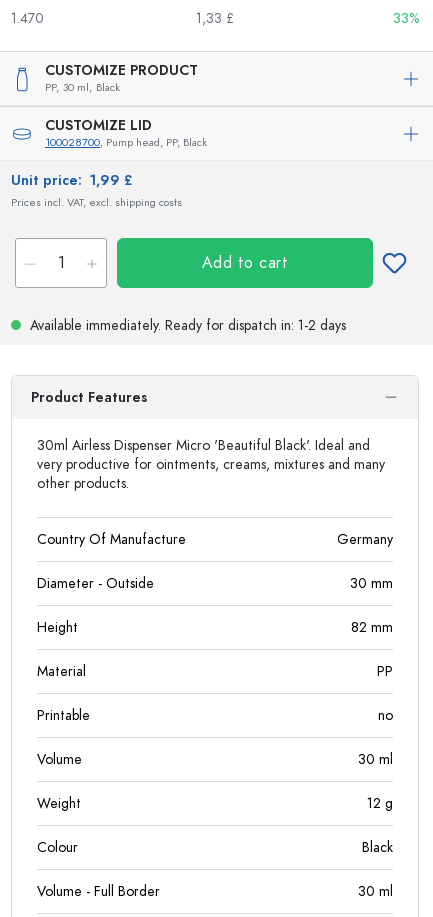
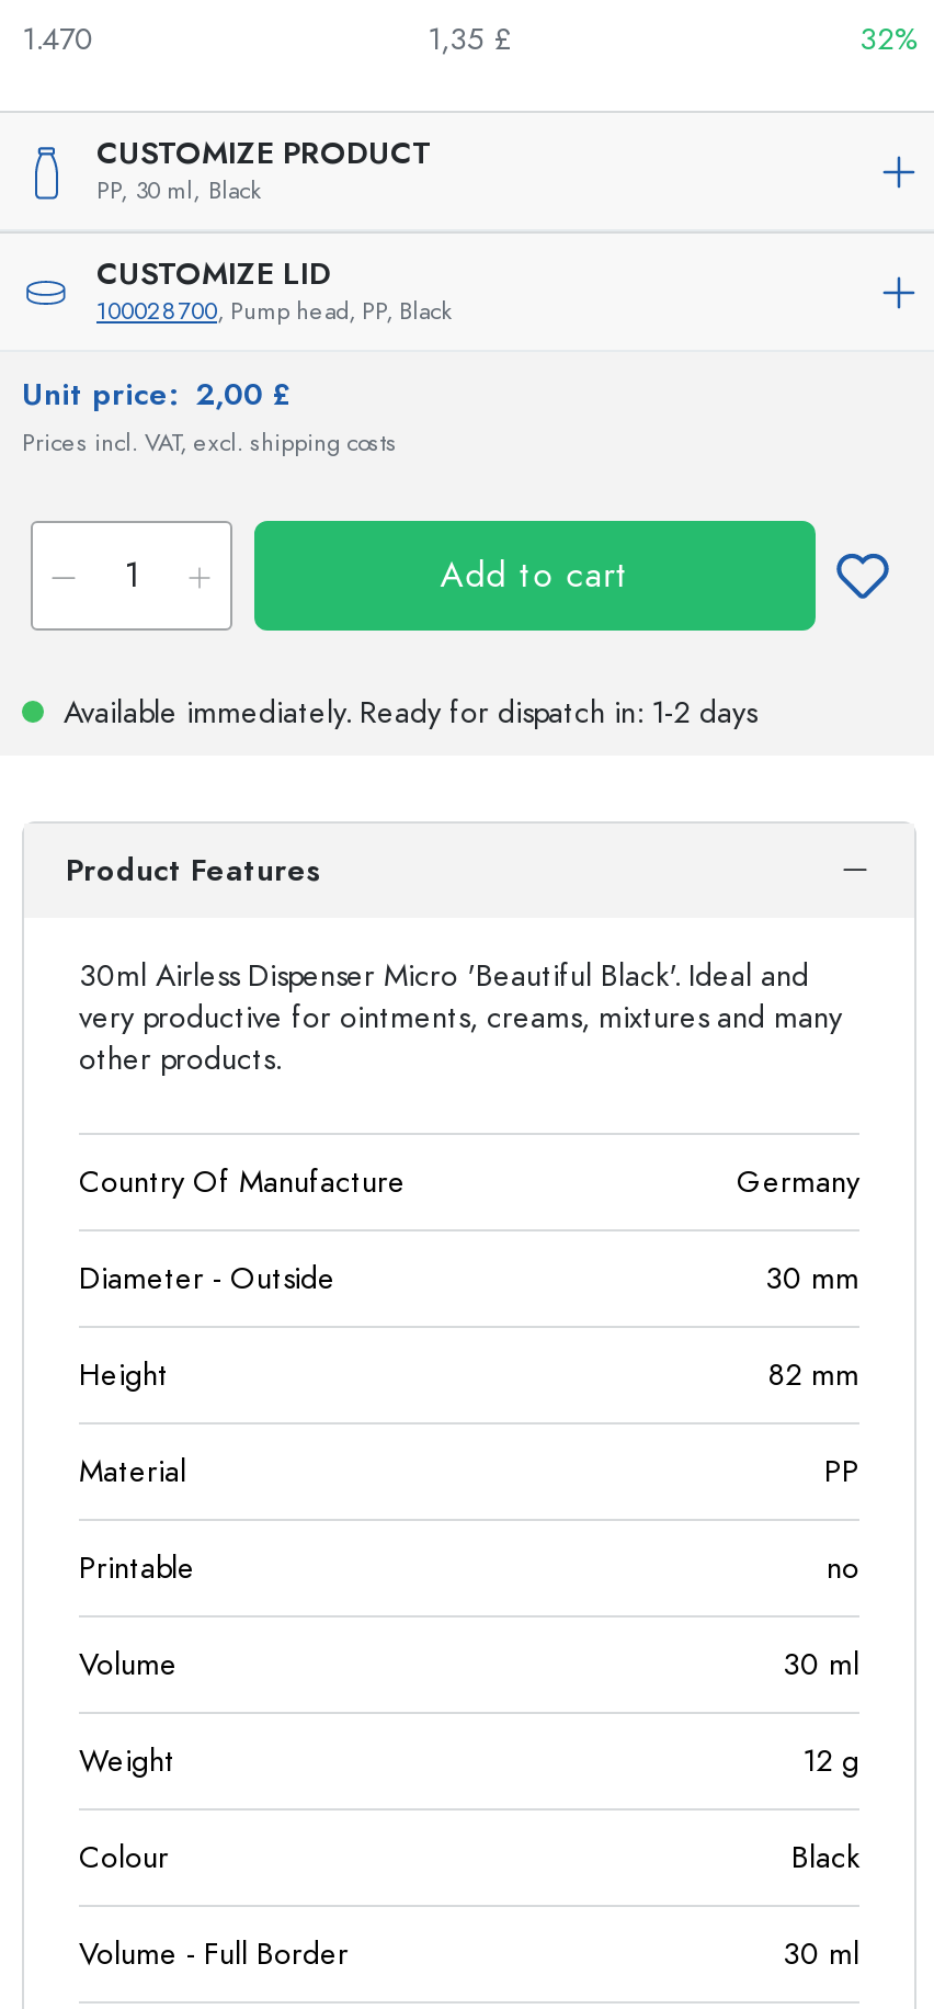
- 1,33 £
+ 1,35 £

- 33%
+ 32%

- Unit price: 1,99 £
+ Unit price: 2,00 £
